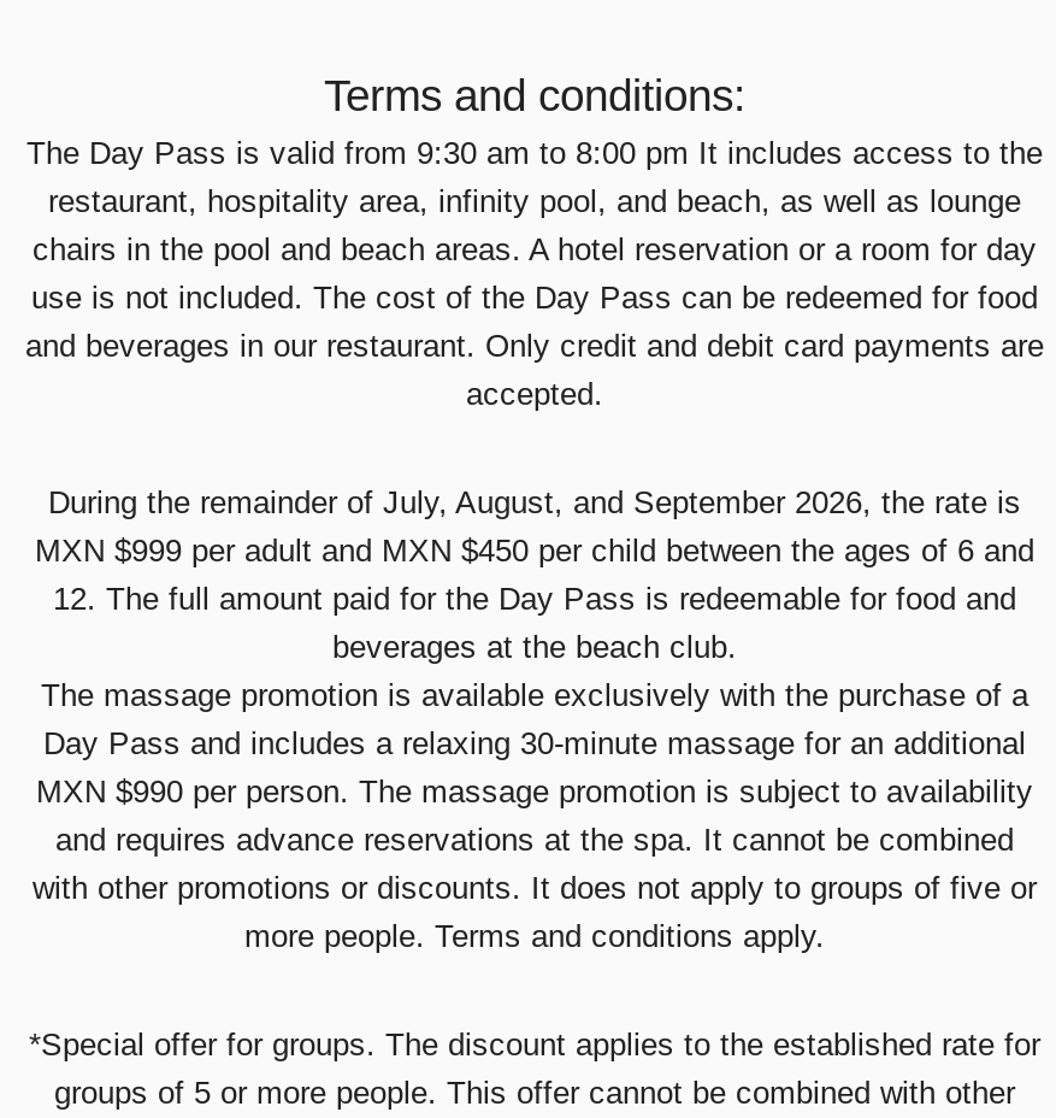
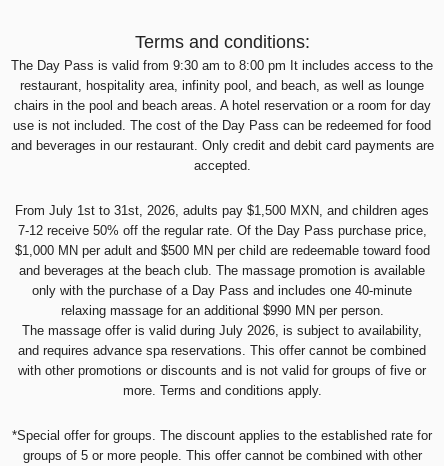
- During the remainder of July, August, and September 2026, the rate is
- MXN $999 per adult and MXN $450 per child between the ages of 6 and
- 12. The full amount paid for the Day Pass is redeemable for food and
- beverages at the beach club.
- The massage promotion is available exclusively with the purchase of a
- Day Pass and includes a relaxing 30-minute massage for an additional
- MXN $990 per person. The massage promotion is subject to availability
- and requires advance reservations at the spa. It cannot be combined
- with other promotions or discounts. It does not apply to groups of five or
- more people. Terms and conditions apply.
+ From July 1st to 31st, 2026, adults pay $1,500 MXN, and children ages
+ 7-12 receive 50% off the regular rate. Of the Day Pass purchase price,
+ $1,000 MN per adult and $500 MN per child are redeemable toward food
+ and beverages at the beach club. The massage promotion is available
+ only with the purchase of a Day Pass and includes one 40-minute
+ relaxing massage for an additional $990 MN per person.
+ The massage offer is valid during July 2026, is subject to availability,
+ and requires advance spa reservations. This offer cannot be combined
+ with other promotions or discounts and is not valid for groups of five or
+ more. Terms and conditions apply.
